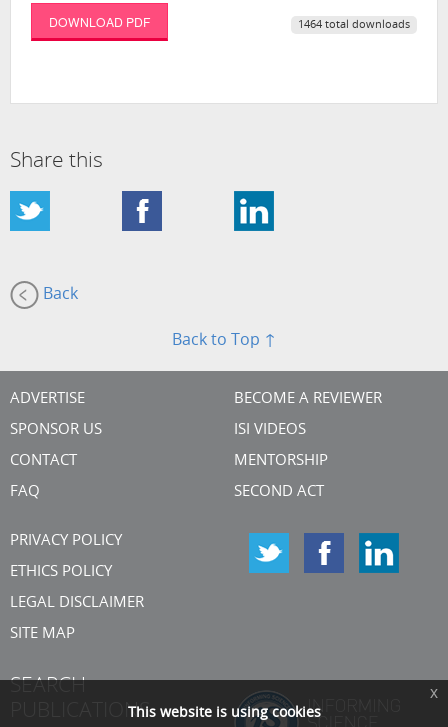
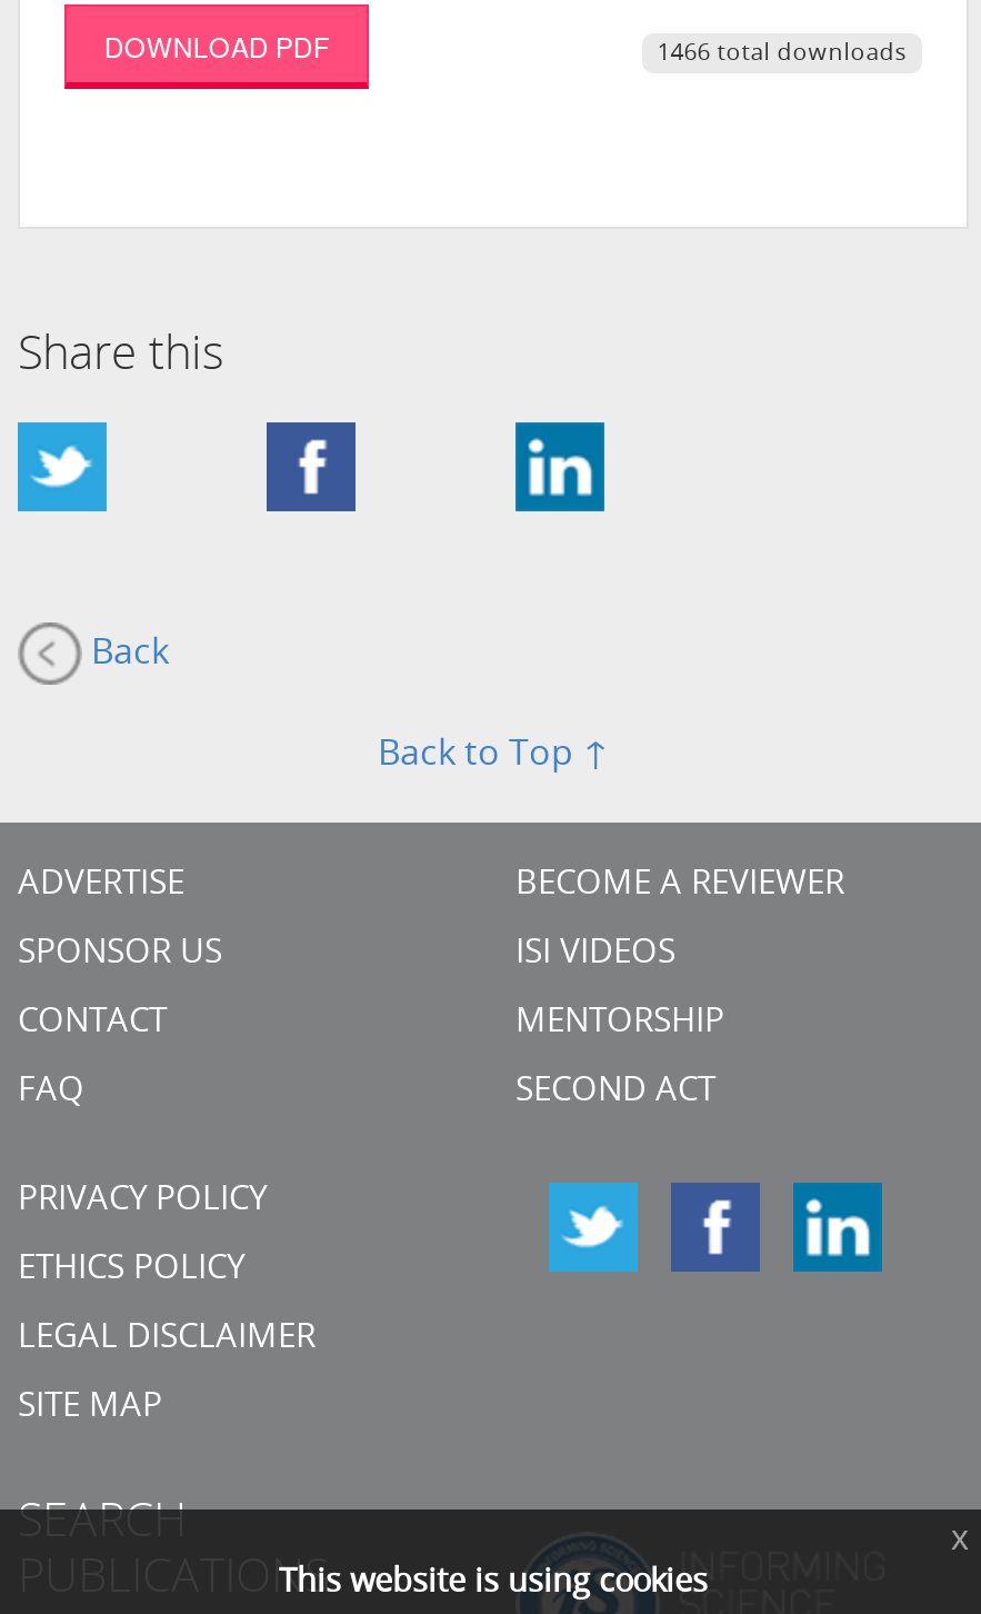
- 1464 total downloads
+ 1466 total downloads
